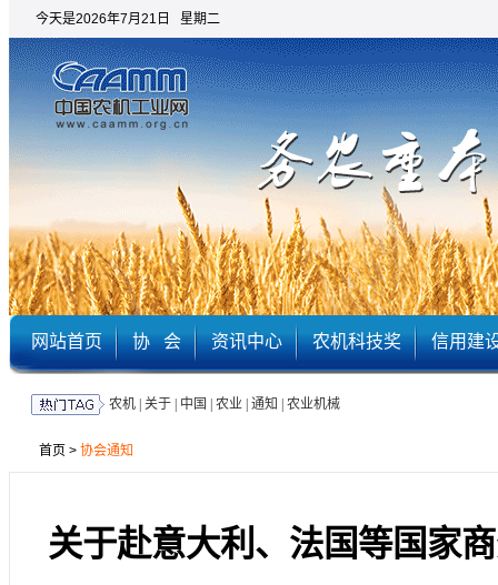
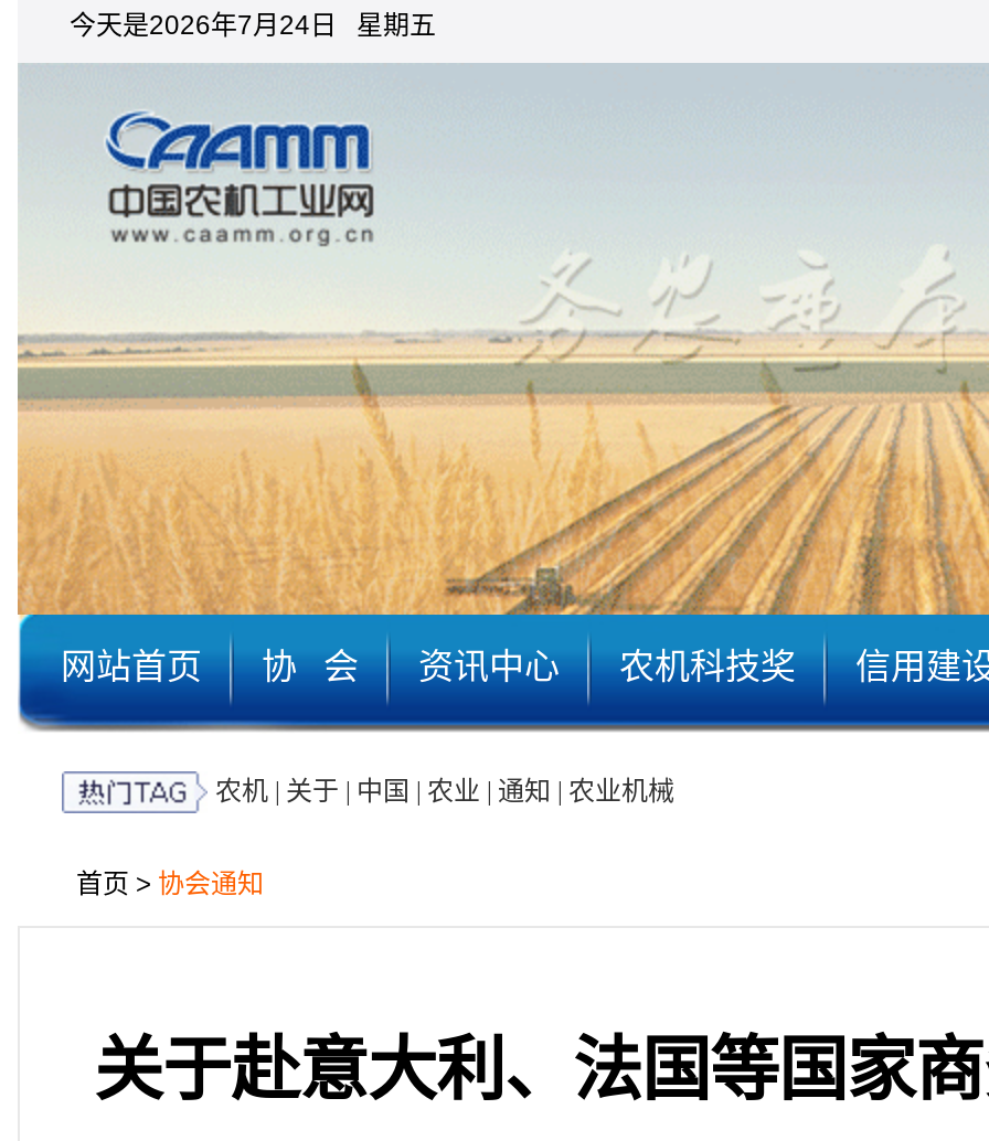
- 今天是2026年7月21日 星期二
+ 今天是2026年7月24日 星期五

- [image]
+ [image]
